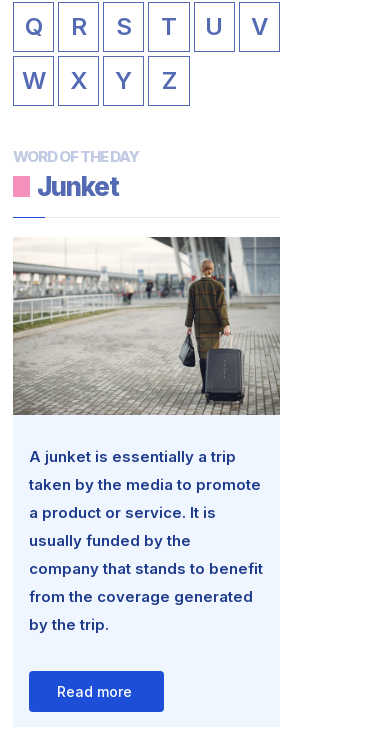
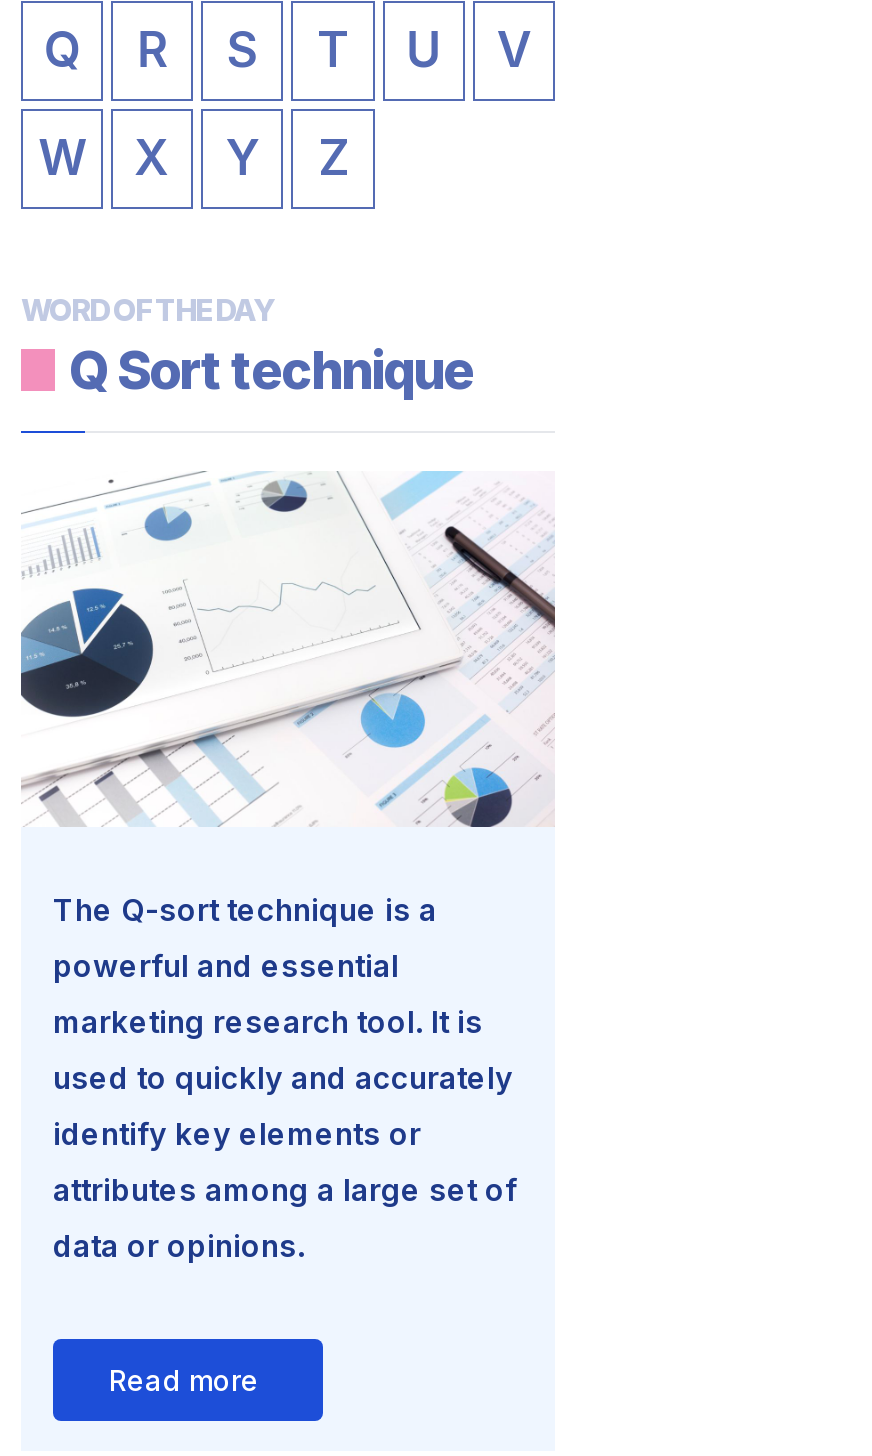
- Junket
+ Q Sort technique

- [image]
- A junket is essentially a trip
+ [image]
+ The Q-sort technique is a

- taken by the media to promote
+ powerful and essential

- a product or service. It is
+ marketing research tool. It is

- usually funded by the
+ used to quickly and accurately

- company that stands to benefit
+ identify key elements or

- from the coverage generated
+ attributes among a large set of

- by the trip.
+ data or opinions.
